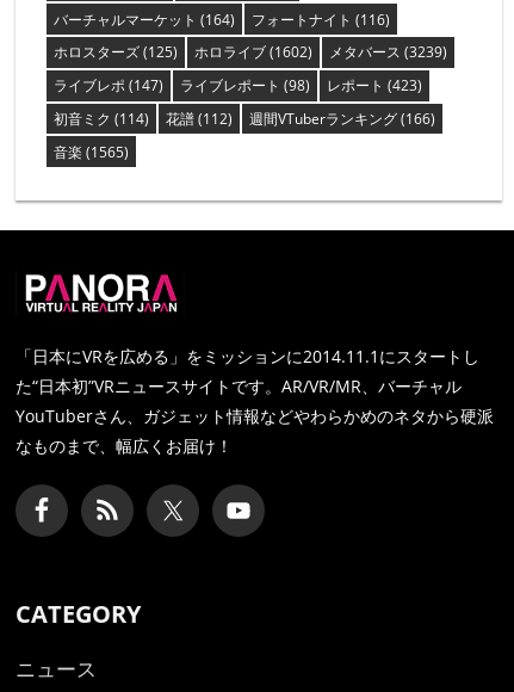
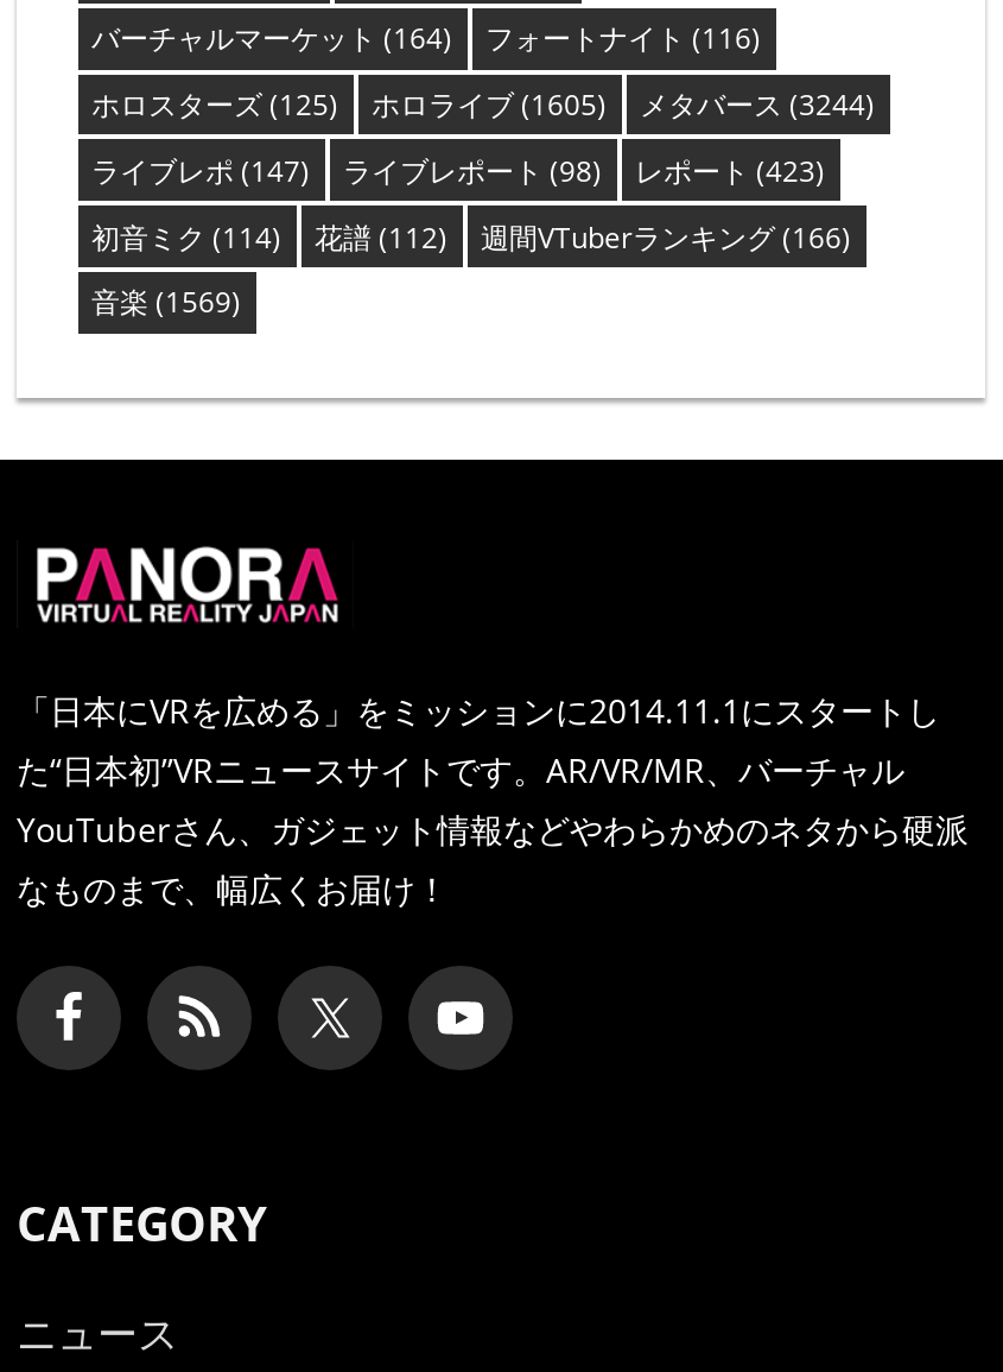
- ホロライブ(1602)
+ ホロライブ(1605)

- メタバース(3239)
+ メタバース(3244)

- 音楽(1565)
+ 音楽(1569)
